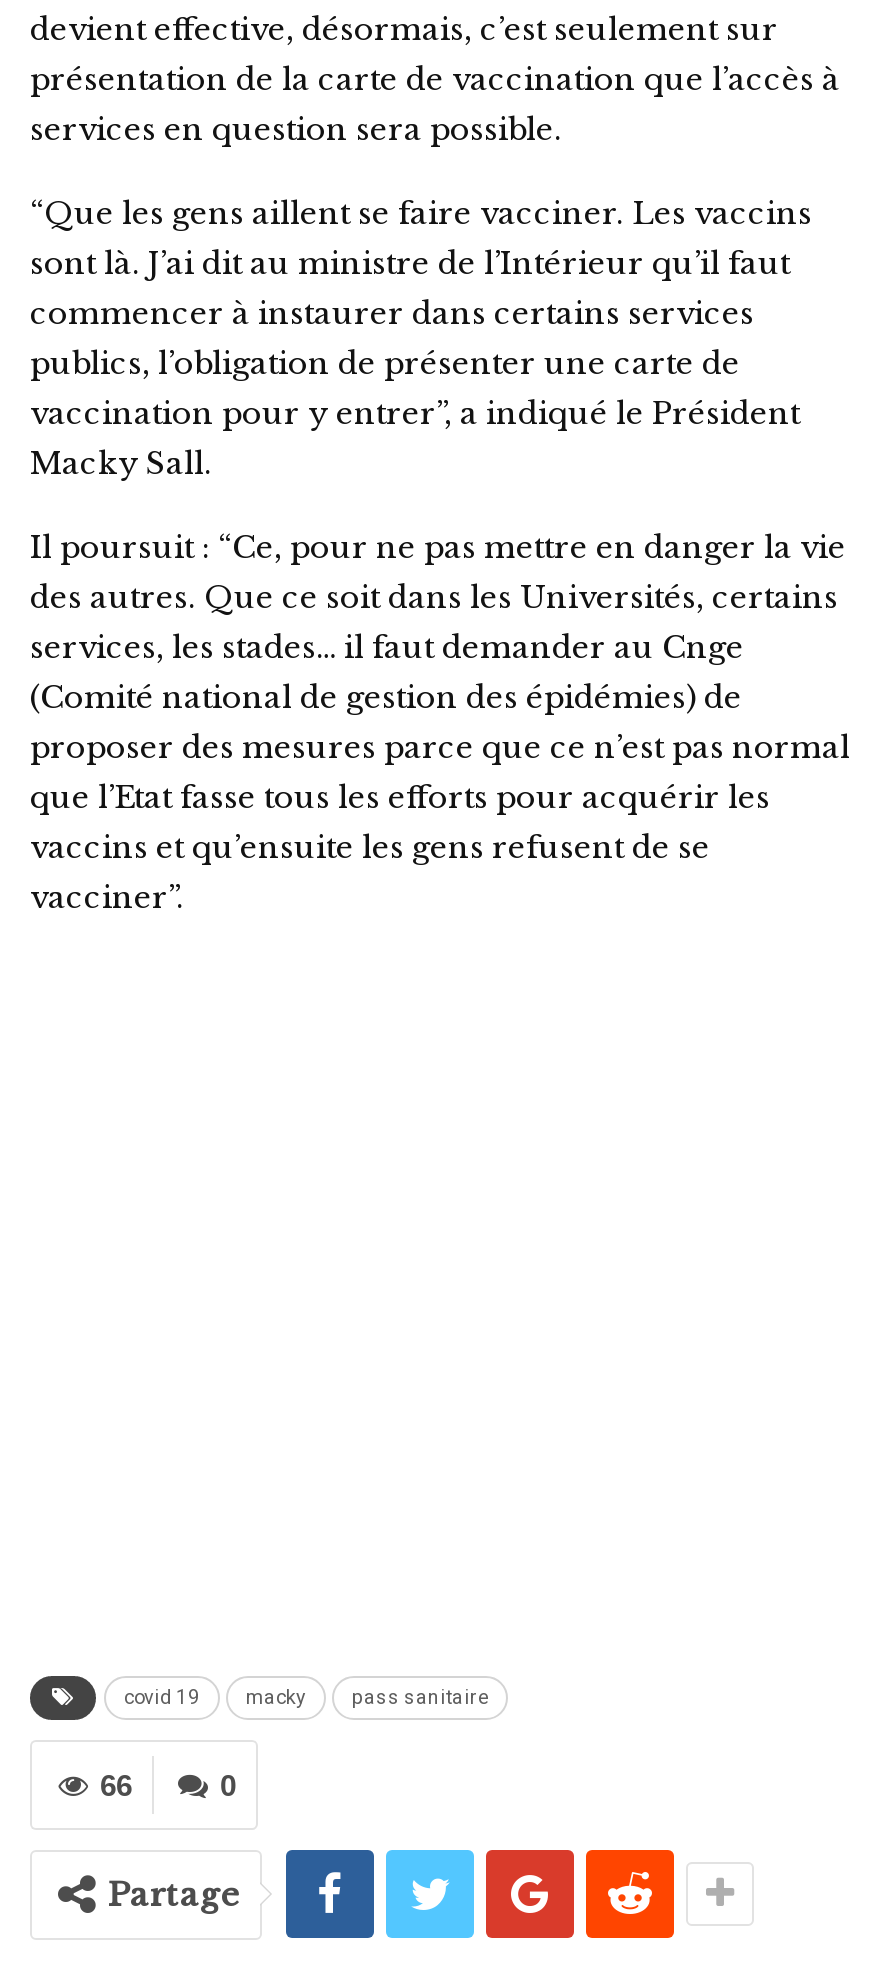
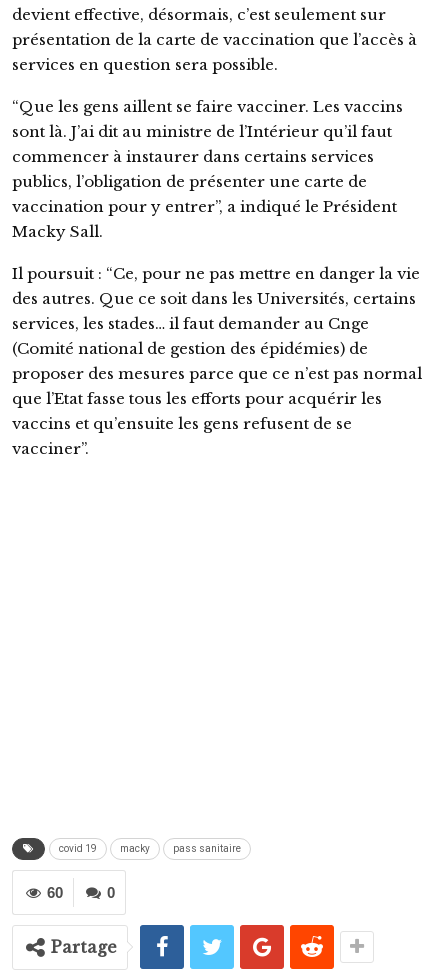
- 66
+ 60
